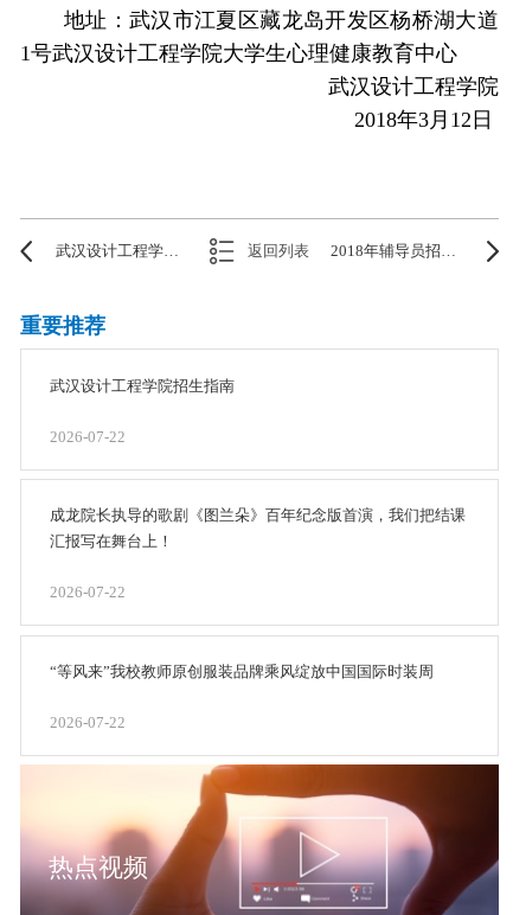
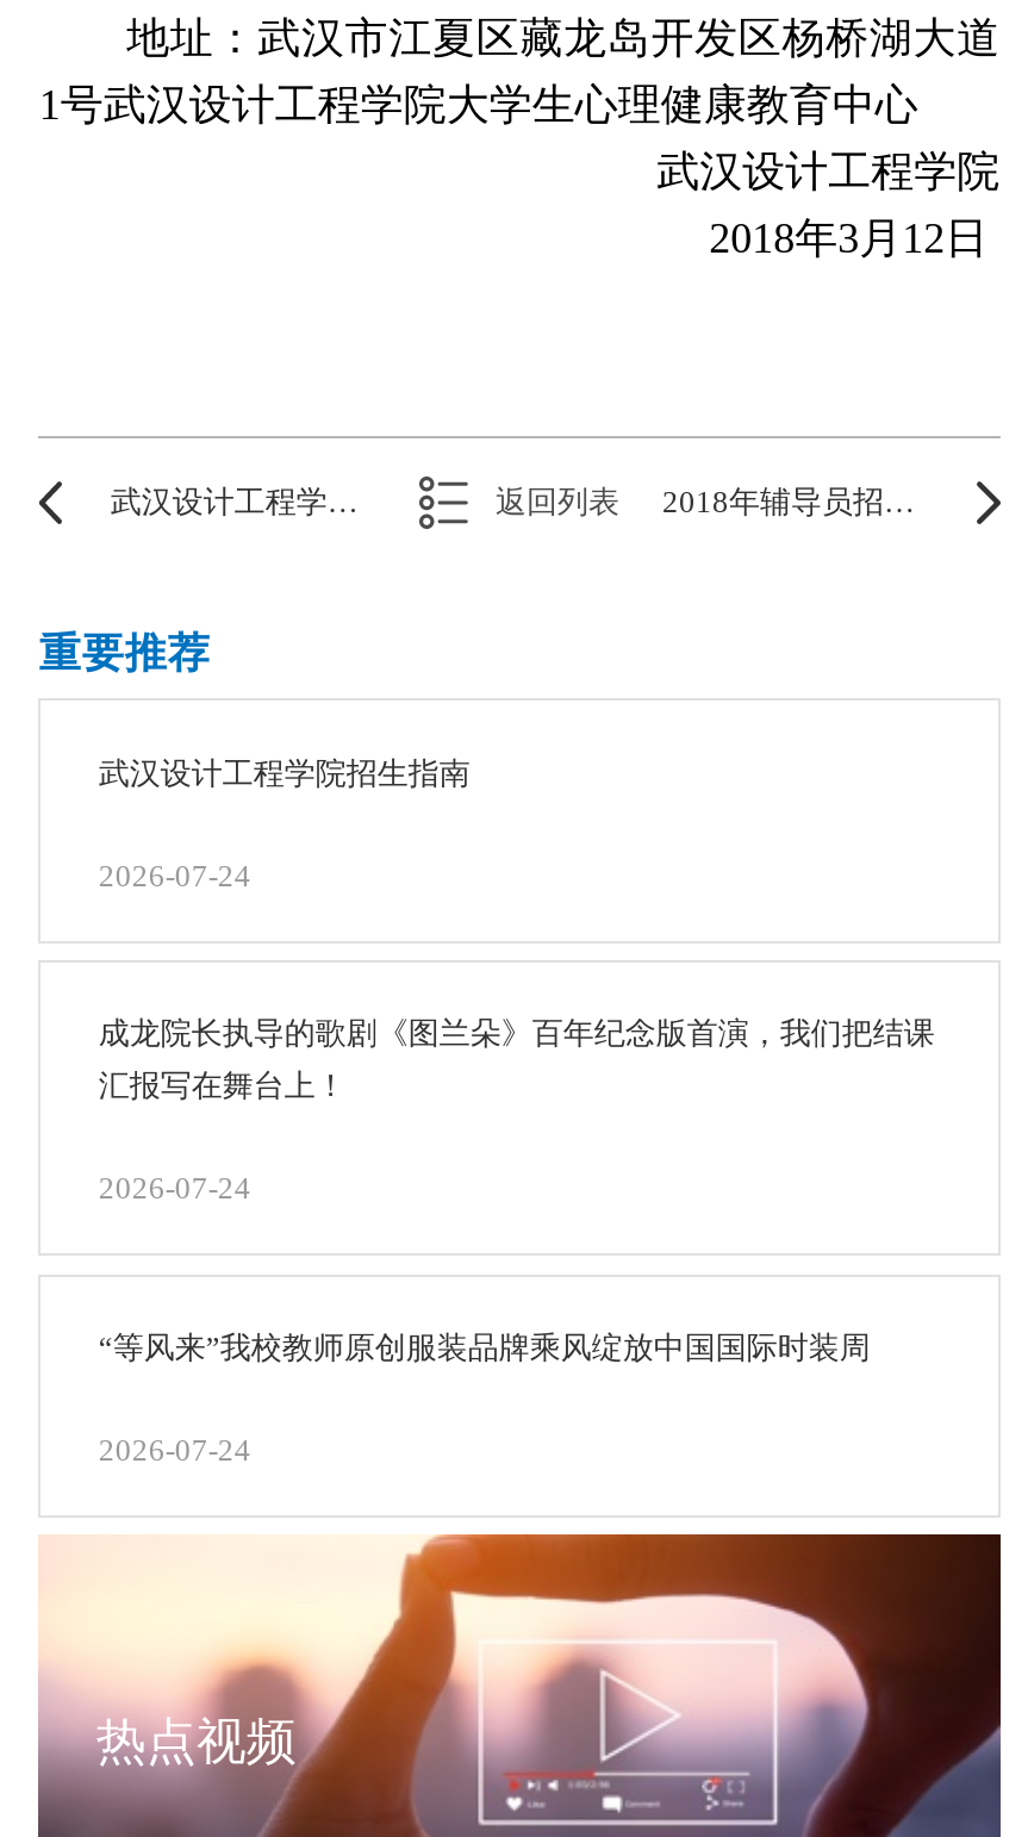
- 2026-07-22
+ 2026-07-24

- 2026-07-22
+ 2026-07-24

- 2026-07-22
+ 2026-07-24
